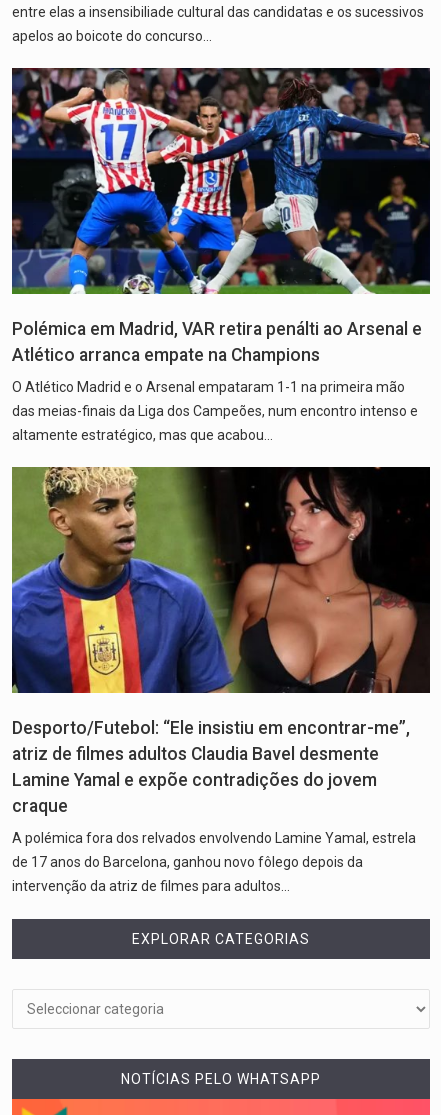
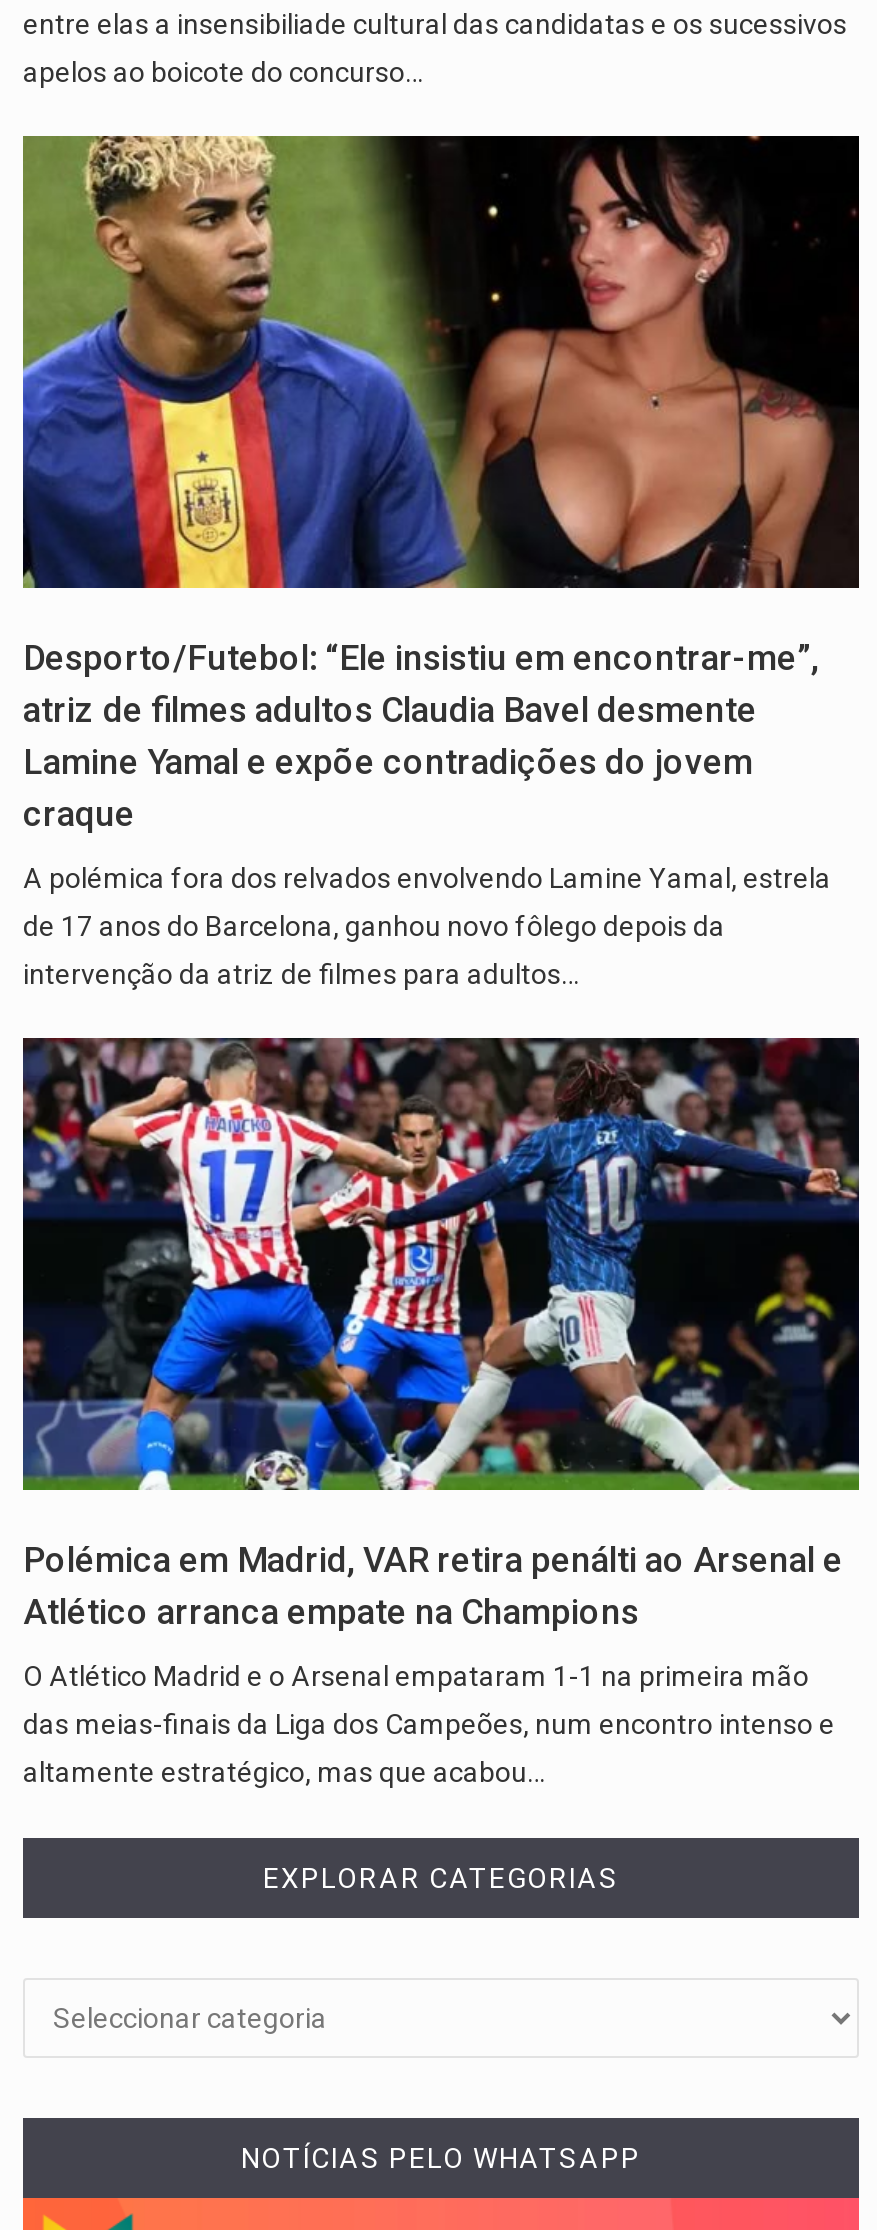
moved down: [image] | Polémica em Madrid, VAR retira penálti ao Arsenal e | Atlético arranca empate na Champions | O Atlético Madrid e o Arsenal empataram 1-1 na primeira mão | das meias-finais da Liga dos Campeões, num encontro intenso e | altamente estratégico, mas que acabou…

moved up: [image] | Desporto/Futebol: “Ele insistiu em encontrar-me”, | atriz de filmes adultos Claudia Bavel desmente | Lamine Yamal e expõe contradições do jovem | craque | A polémica fora dos relvados envolvendo Lamine Yamal, estrela | de 17 anos do Barcelona, ganhou novo fôlego depois da | intervenção da atriz de filmes para adultos…
